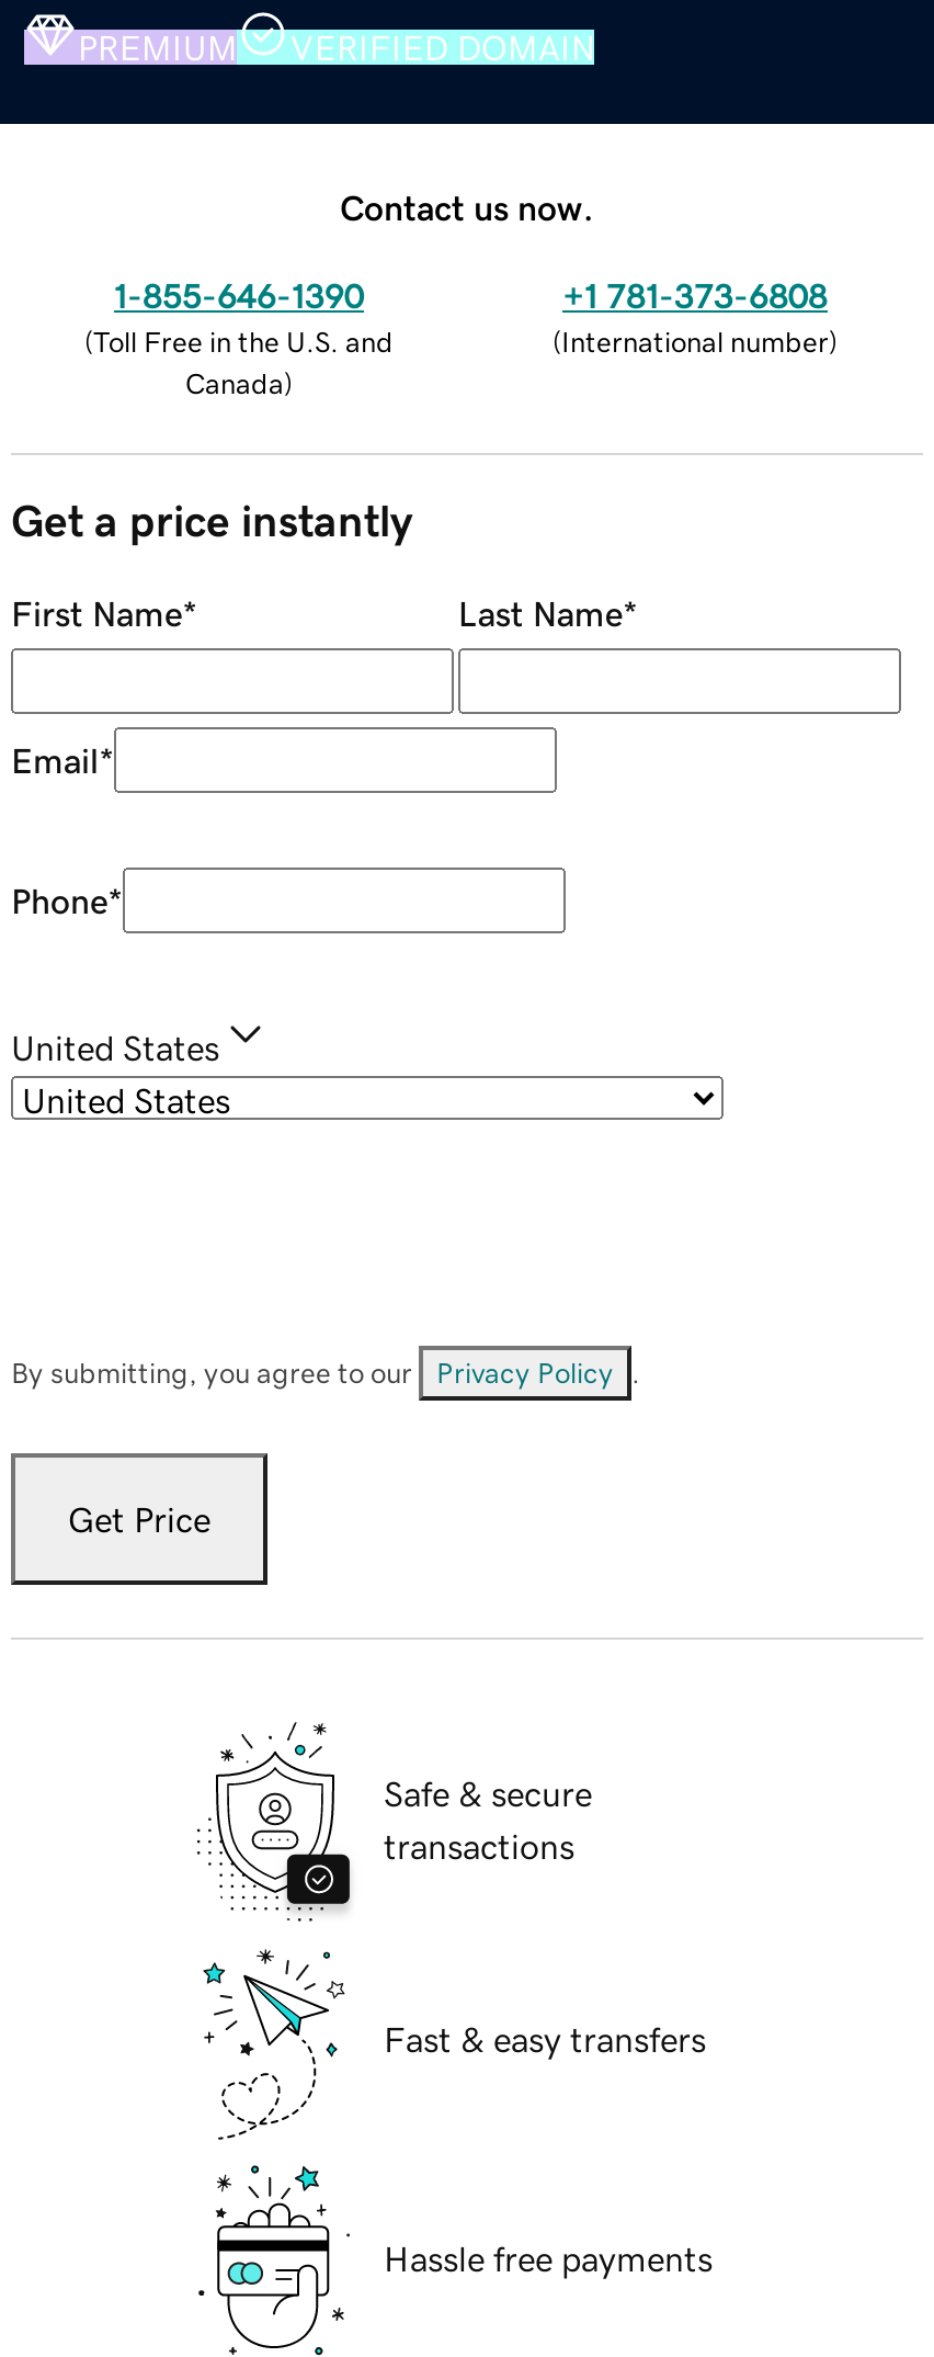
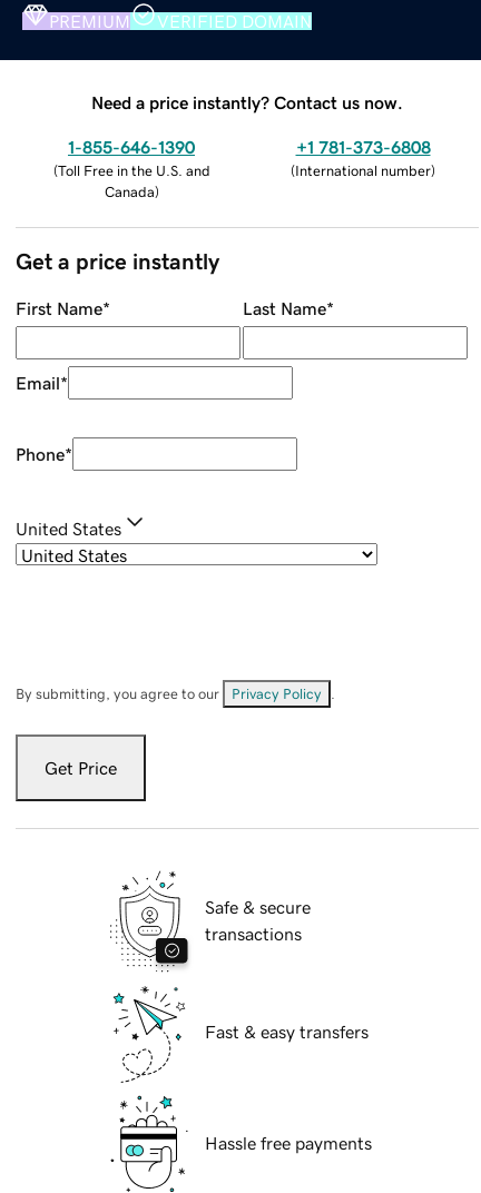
- Contact us now.
+ Need a price instantly? Contact us now.
